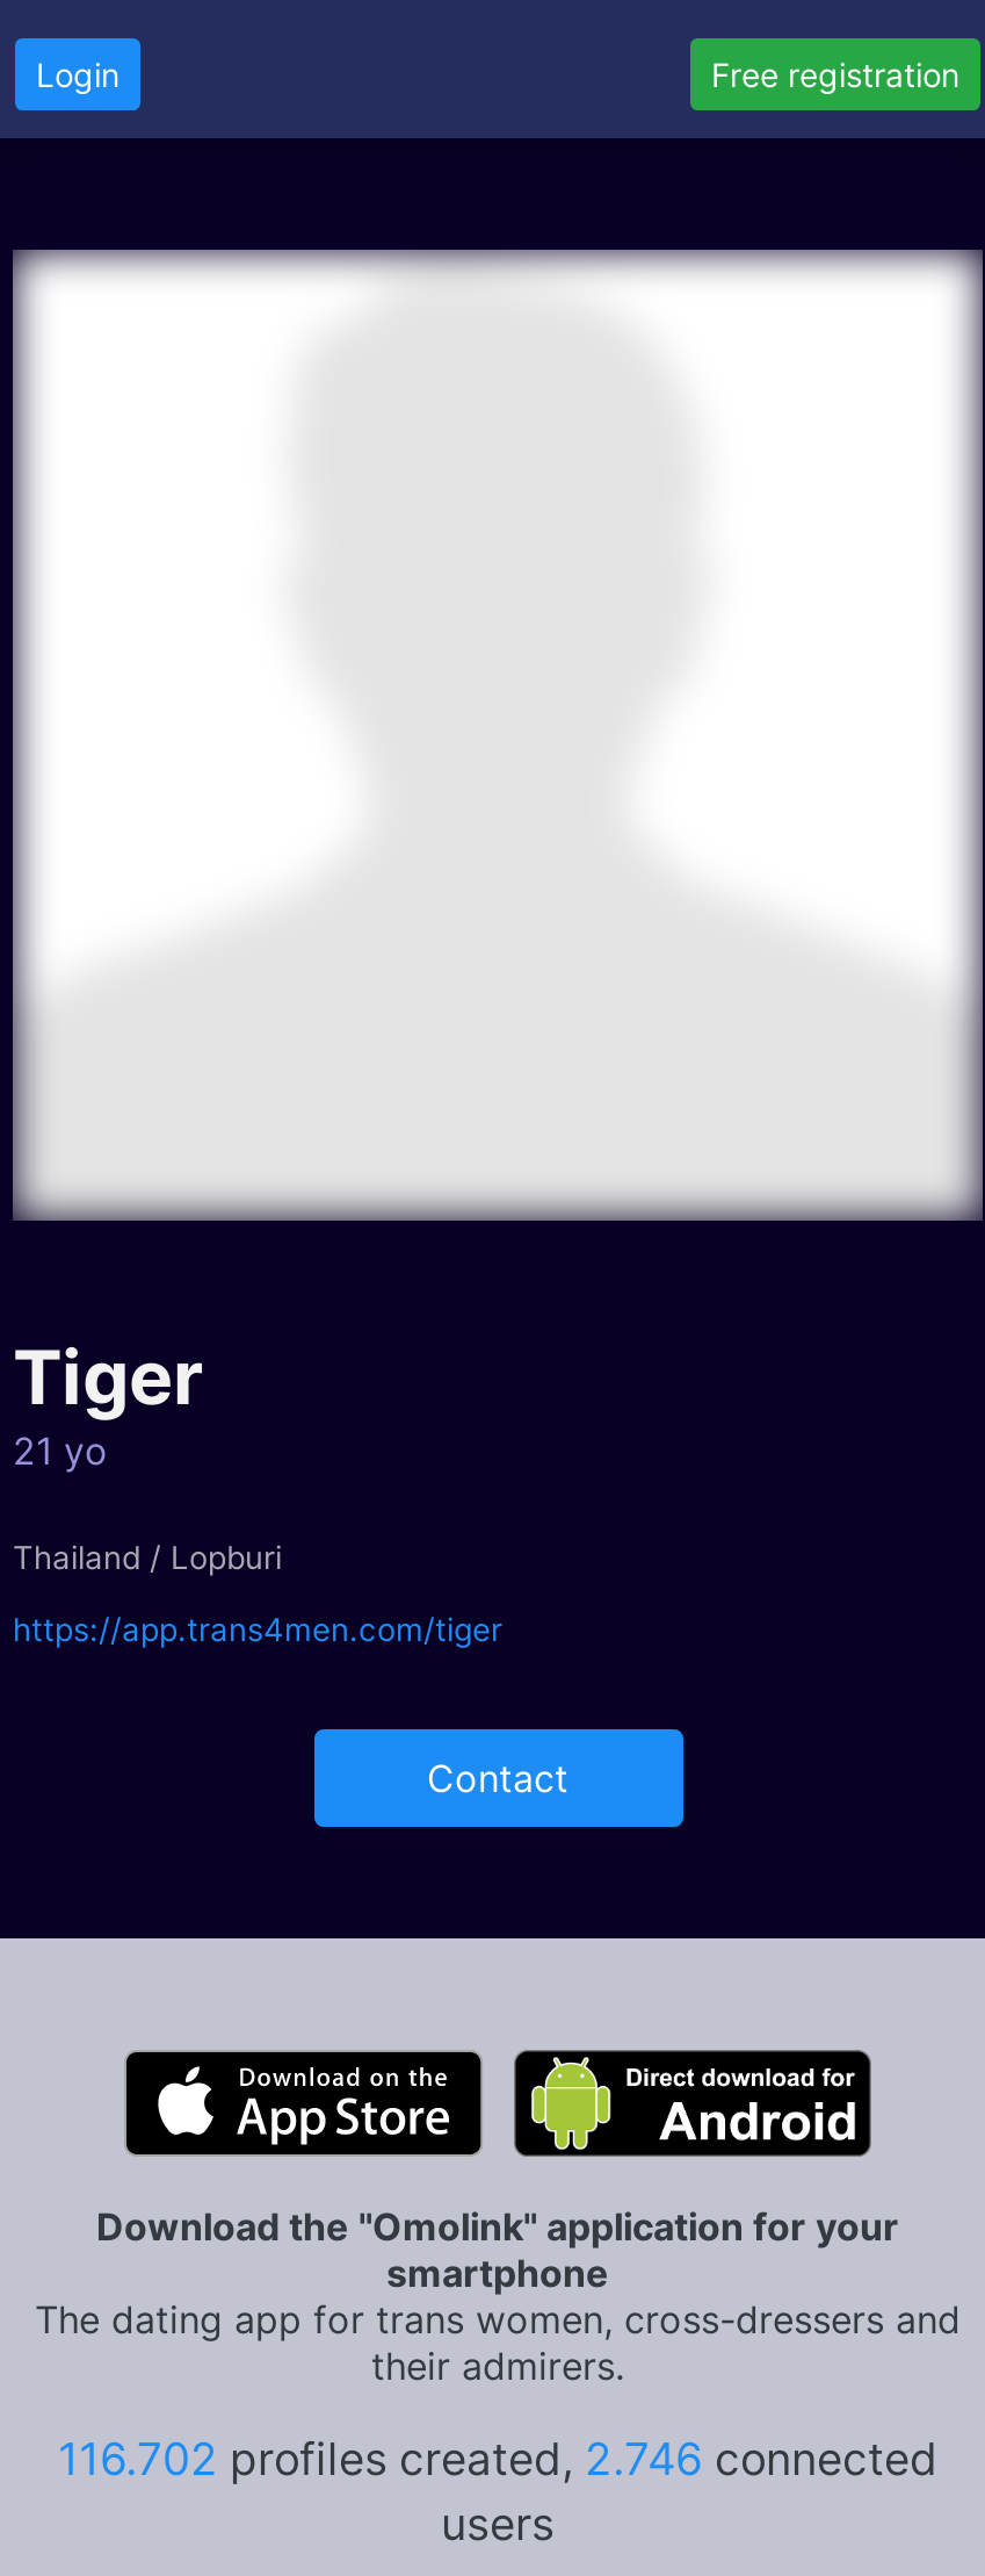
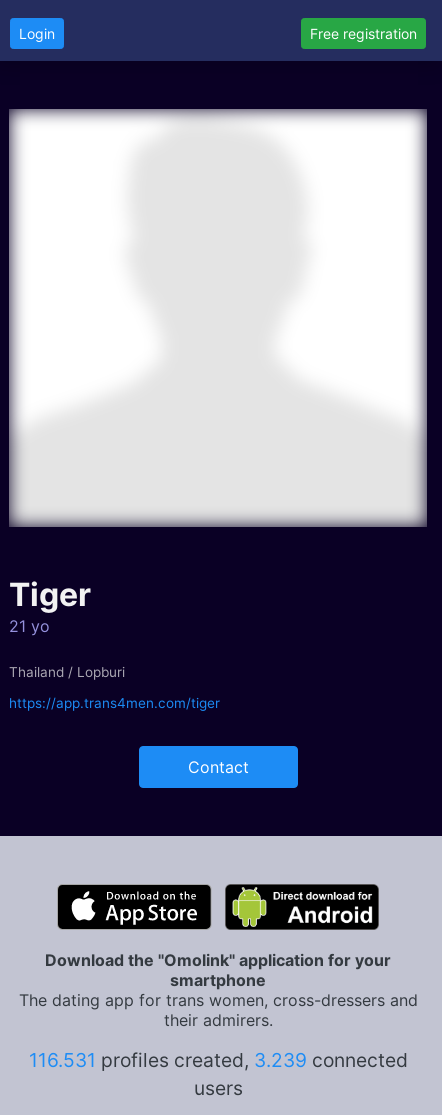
- 116.702 profiles created, 2.746 connected
+ 116.531 profiles created, 3.239 connected
